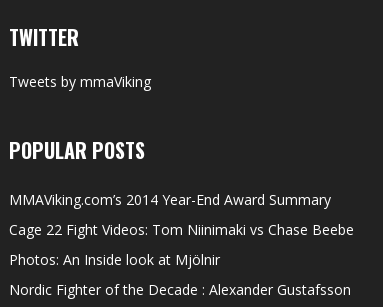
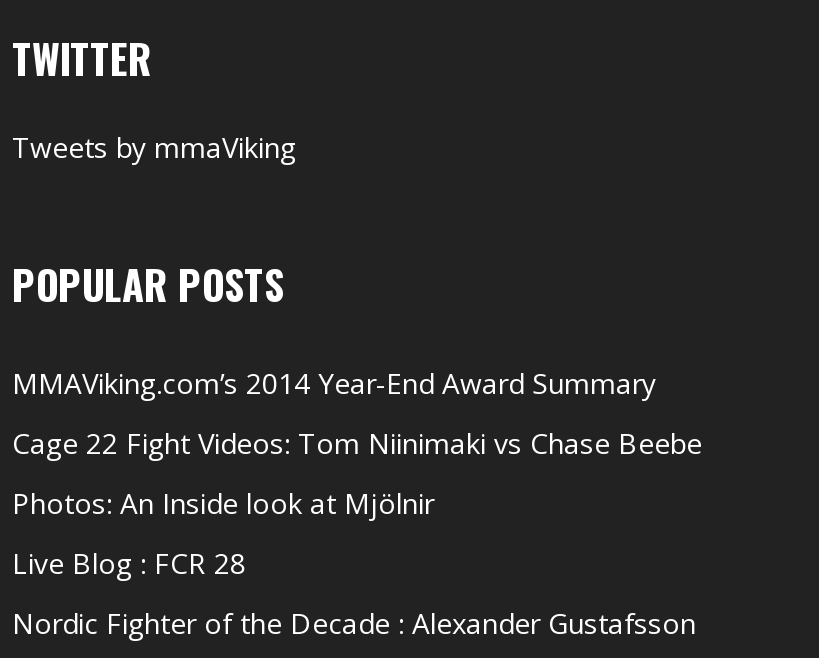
+ Live Blog : FCR 28
